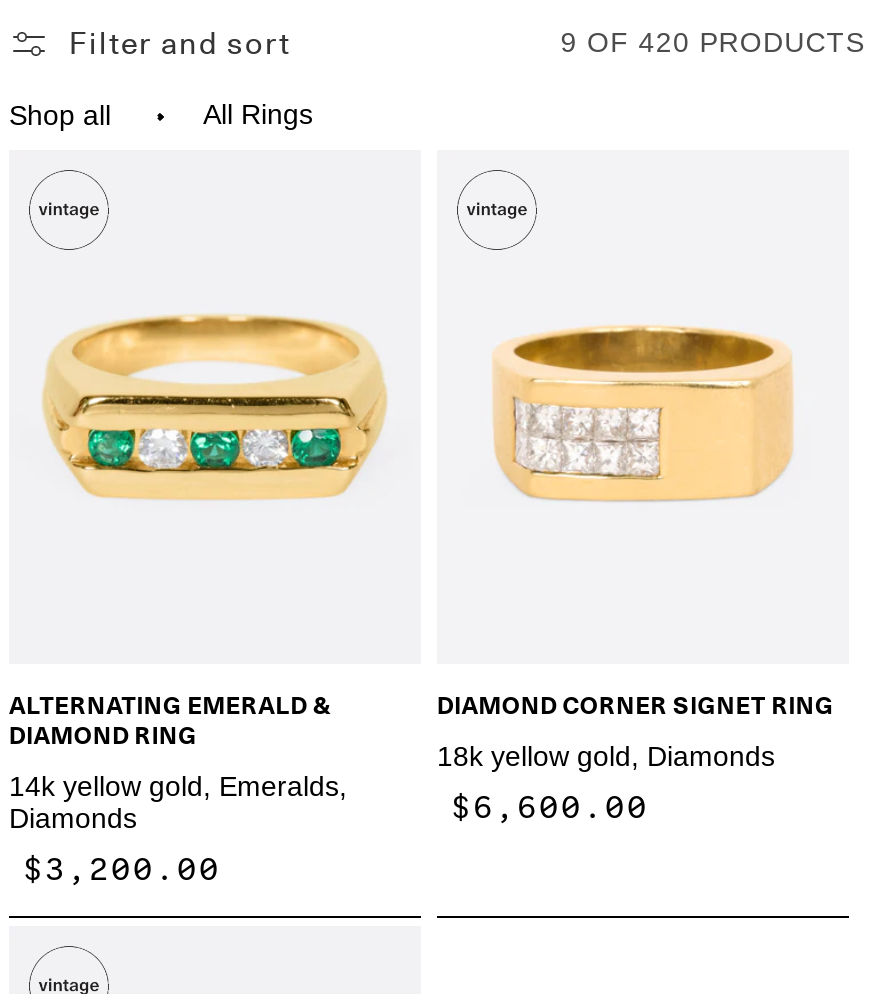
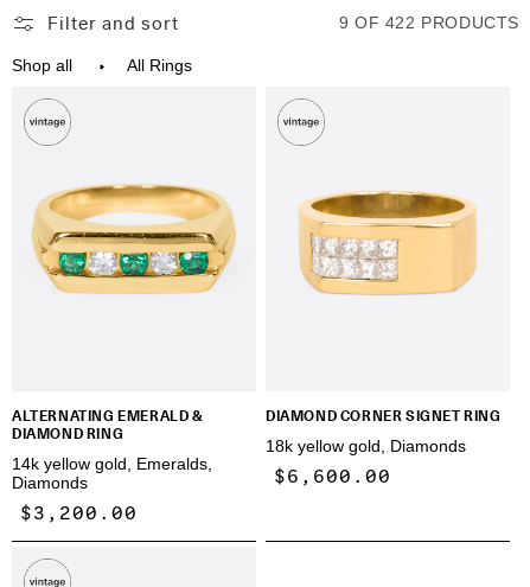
- 9 OF 420 PRODUCTS
+ 9 OF 422 PRODUCTS
